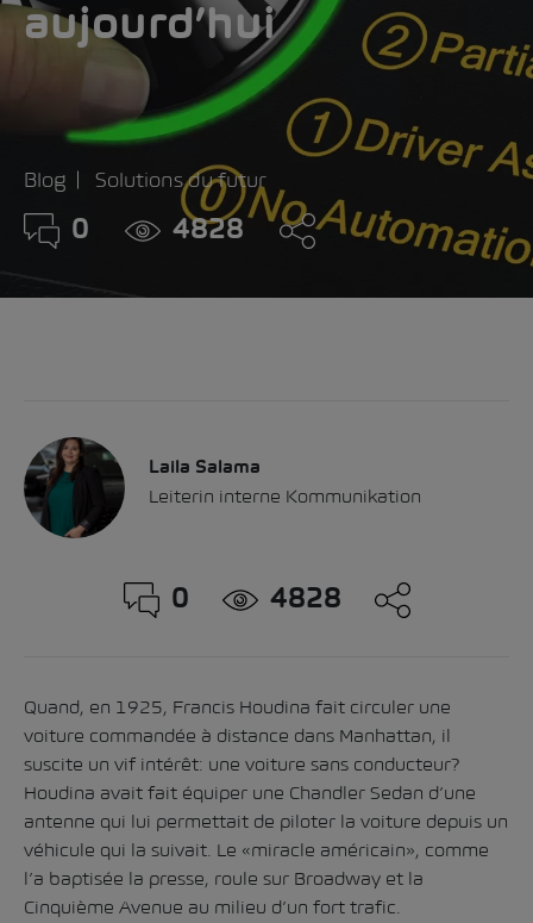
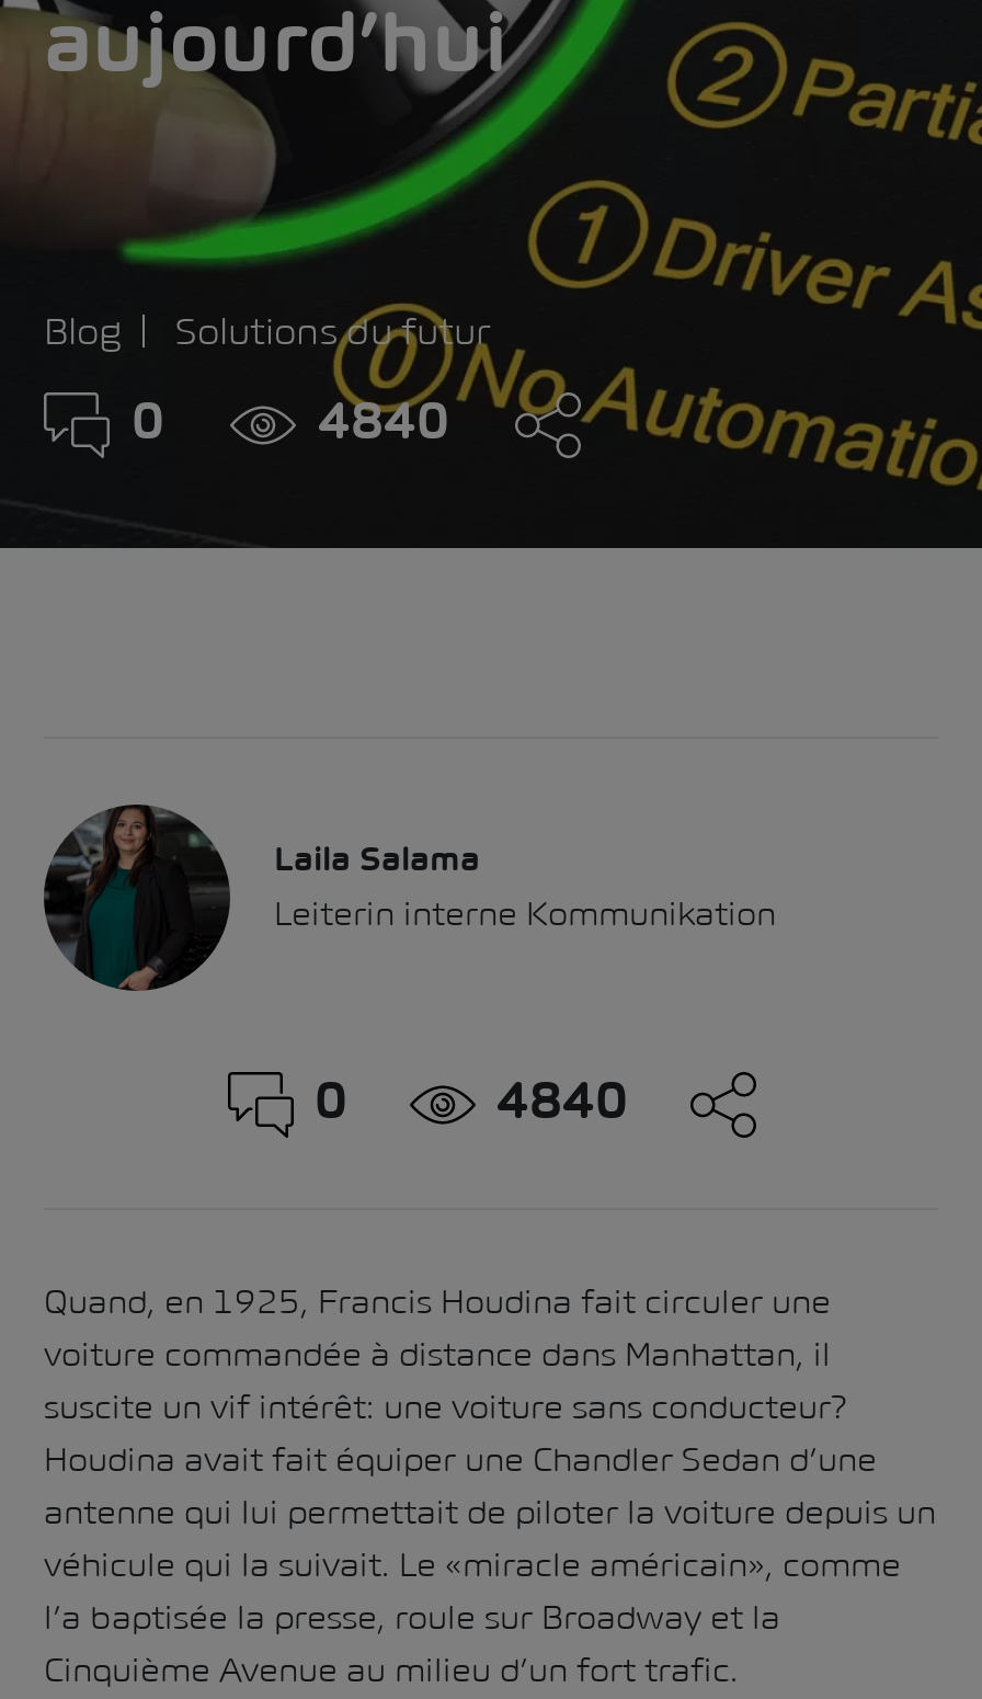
- 4828
+ 4840

- 4828
+ 4840
